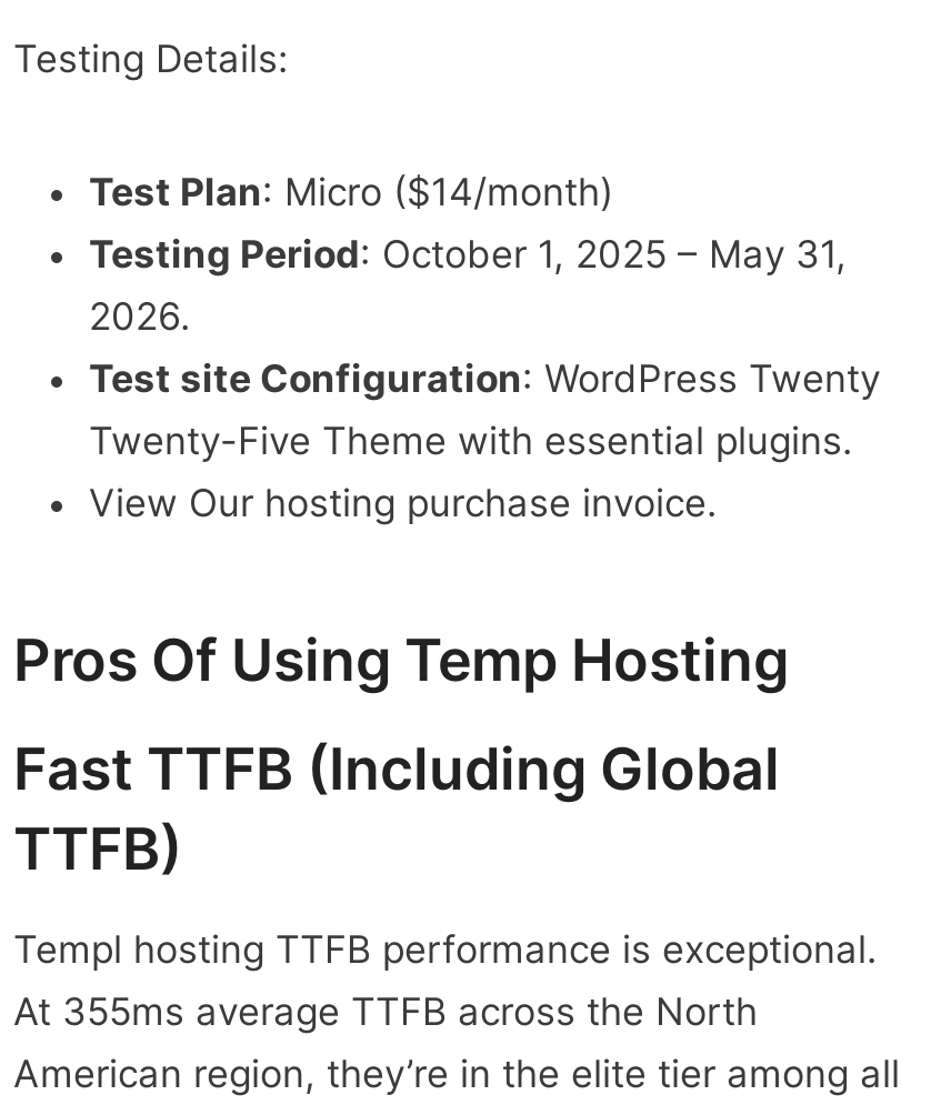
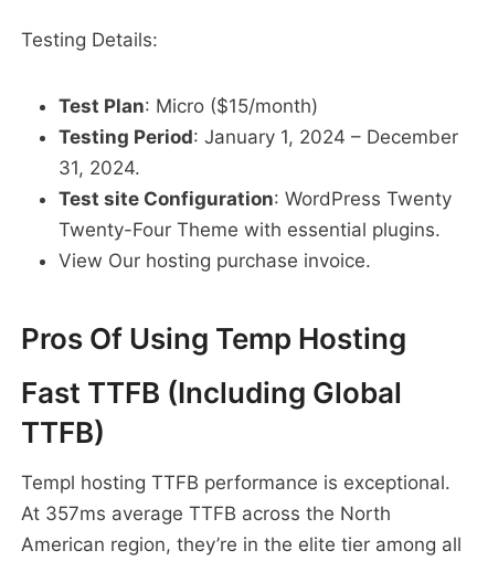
- Test Plan: Micro ($14/month)
- Testing Period: October 1, 2025 – May 31,
- 2026.
+ Test Plan: Micro ($15/month)
+ Testing Period: January 1, 2024 – December
+ 31, 2024.

- Twenty-Five Theme with essential plugins.
+ Twenty-Four Theme with essential plugins.

- At 355ms average TTFB across the North
+ At 357ms average TTFB across the North
